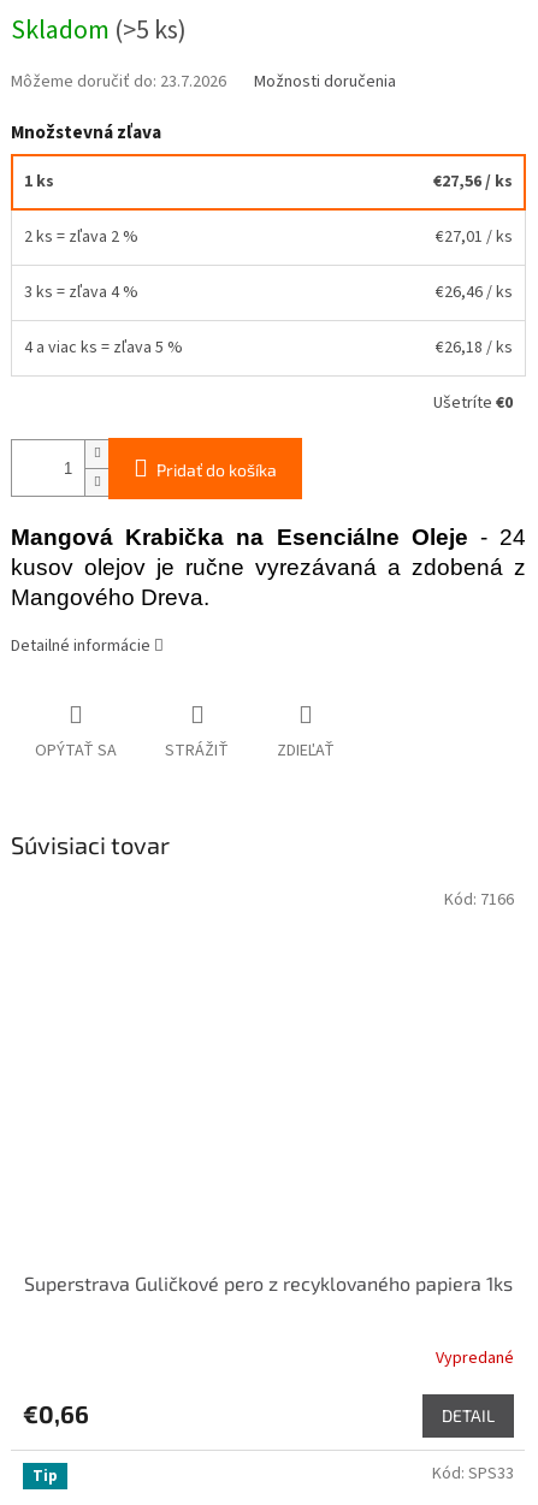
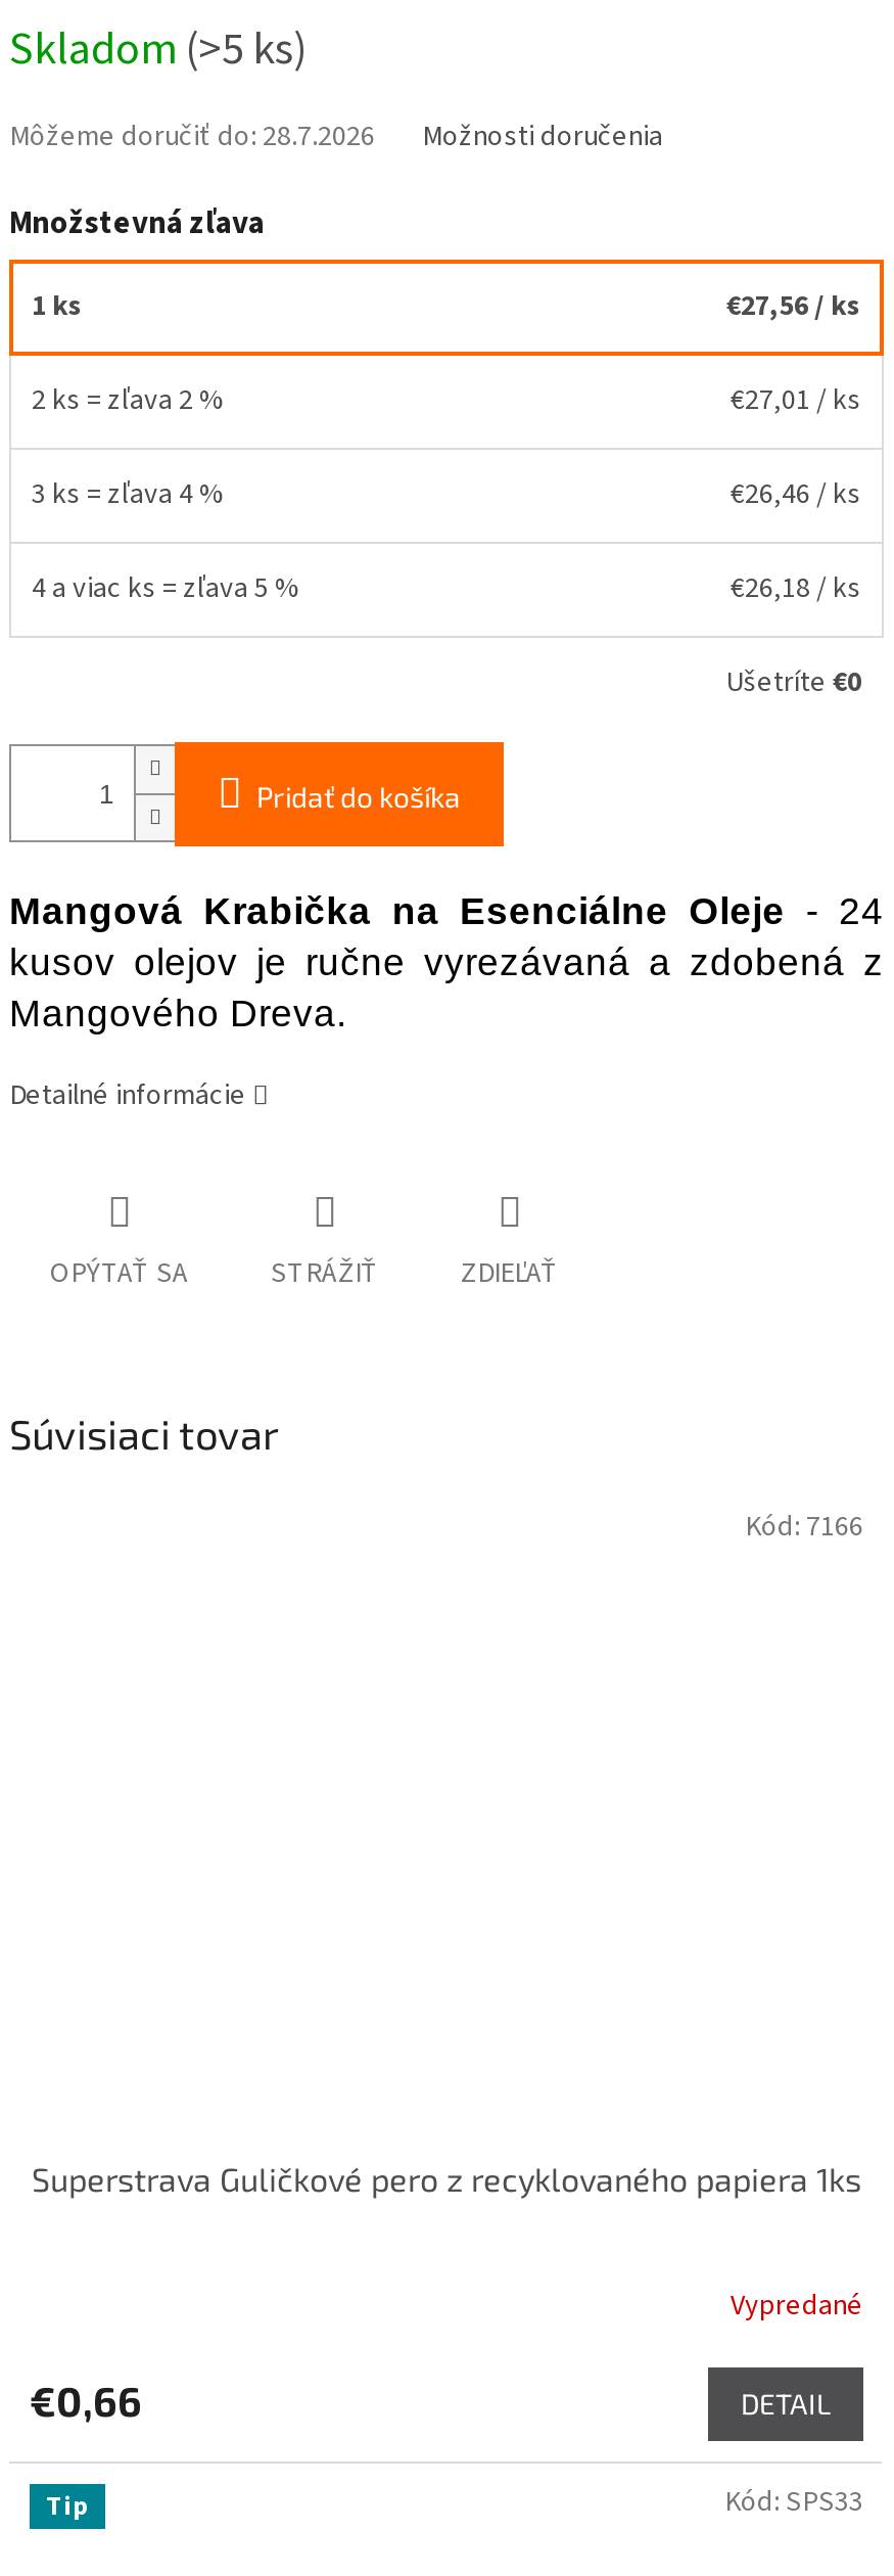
- Môžeme doručiť do: 23.7.2026
+ Môžeme doručiť do: 28.7.2026
